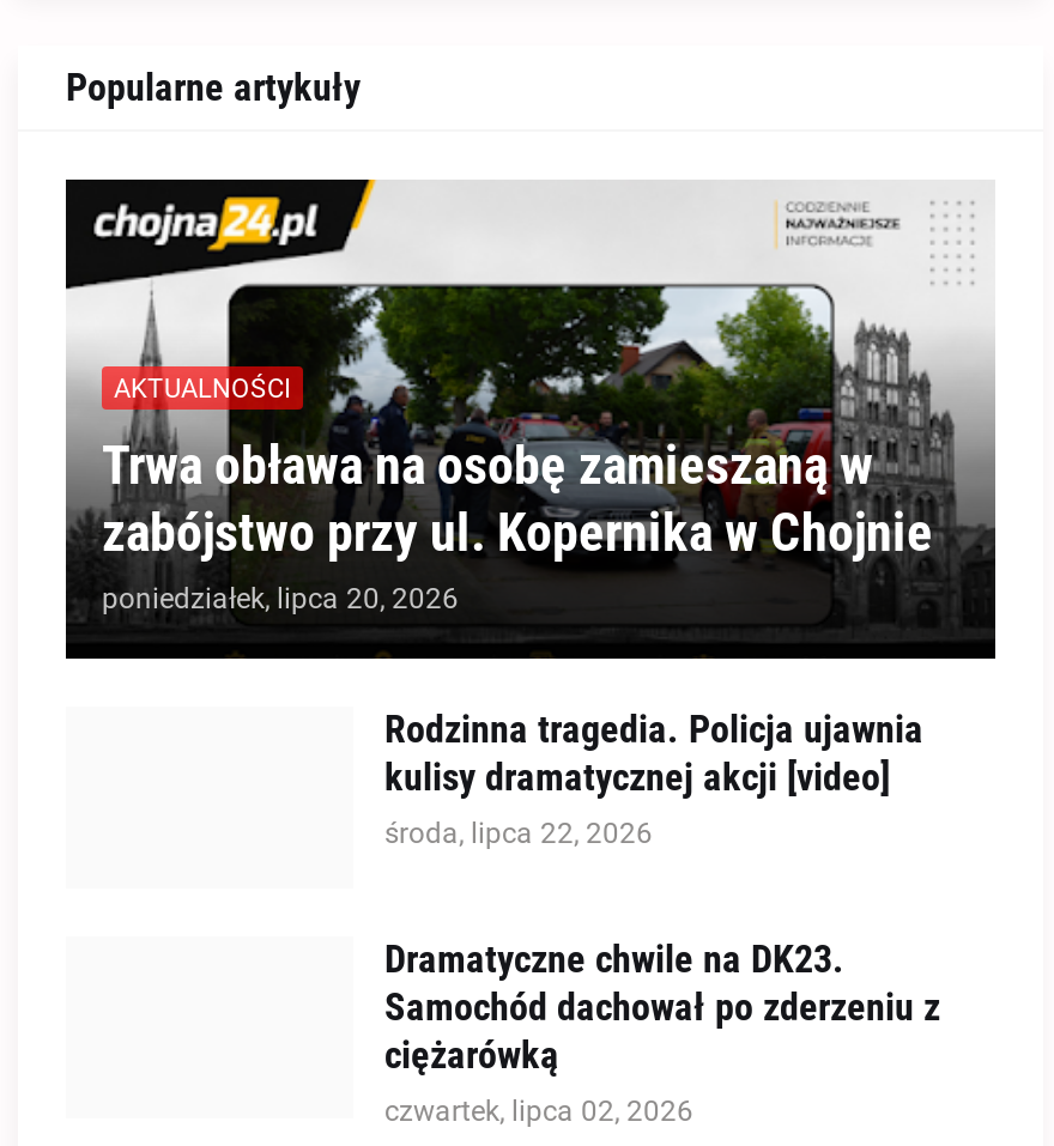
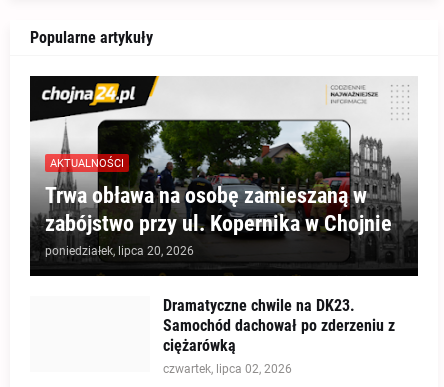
- Rodzinna tragedia. Policja ujawnia
- kulisy dramatycznej akcji [video]
- środa, lipca 22, 2026
